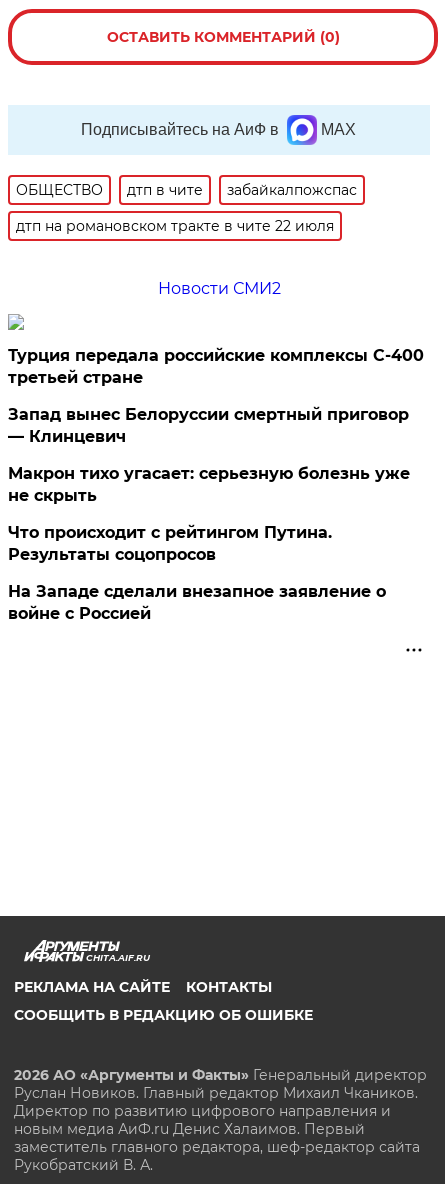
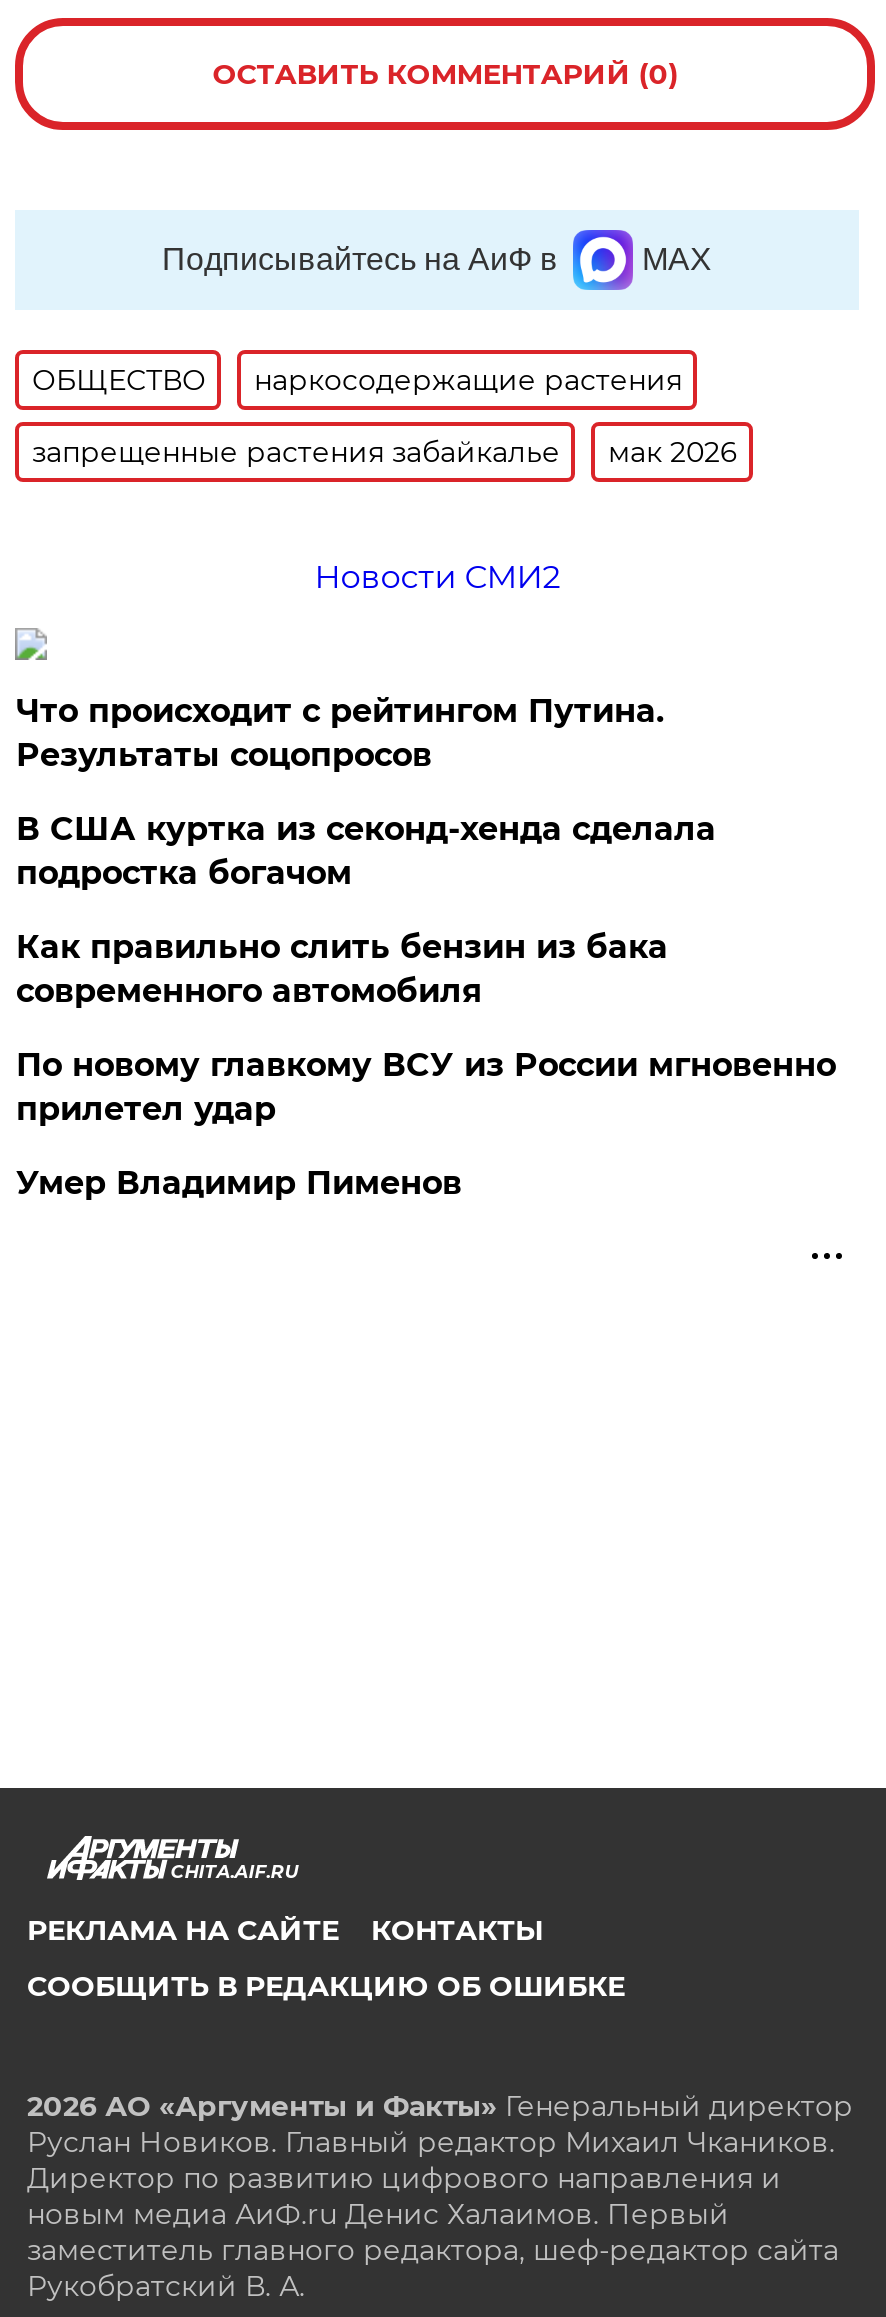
- дтп в чите
- забайкалпожспас
+ наркосодержащие растения

- дтп на романовском тракте в чите 22 июля
+ запрещенные растения забайкалье
+ мак 2026

- Турция передала российские комплексы С-400
- третьей стране
- Запад вынес Белоруссии смертный приговор
- — Клинцевич
- Макрон тихо угасает: серьезную болезнь уже
- не скрыть

moved up: Что происходит с рейтингом Путина. | Результаты соцопросов

- На Западе сделали внезапное заявление о
- войне с Россией
+ В США куртка из секонд-хенда сделала
+ подростка богачом
+ Как правильно слить бензин из бака
+ современного автомобиля
+ По новому главкому ВСУ из России мгновенно
+ прилетел удар
+ Умер Владимир Пименов
